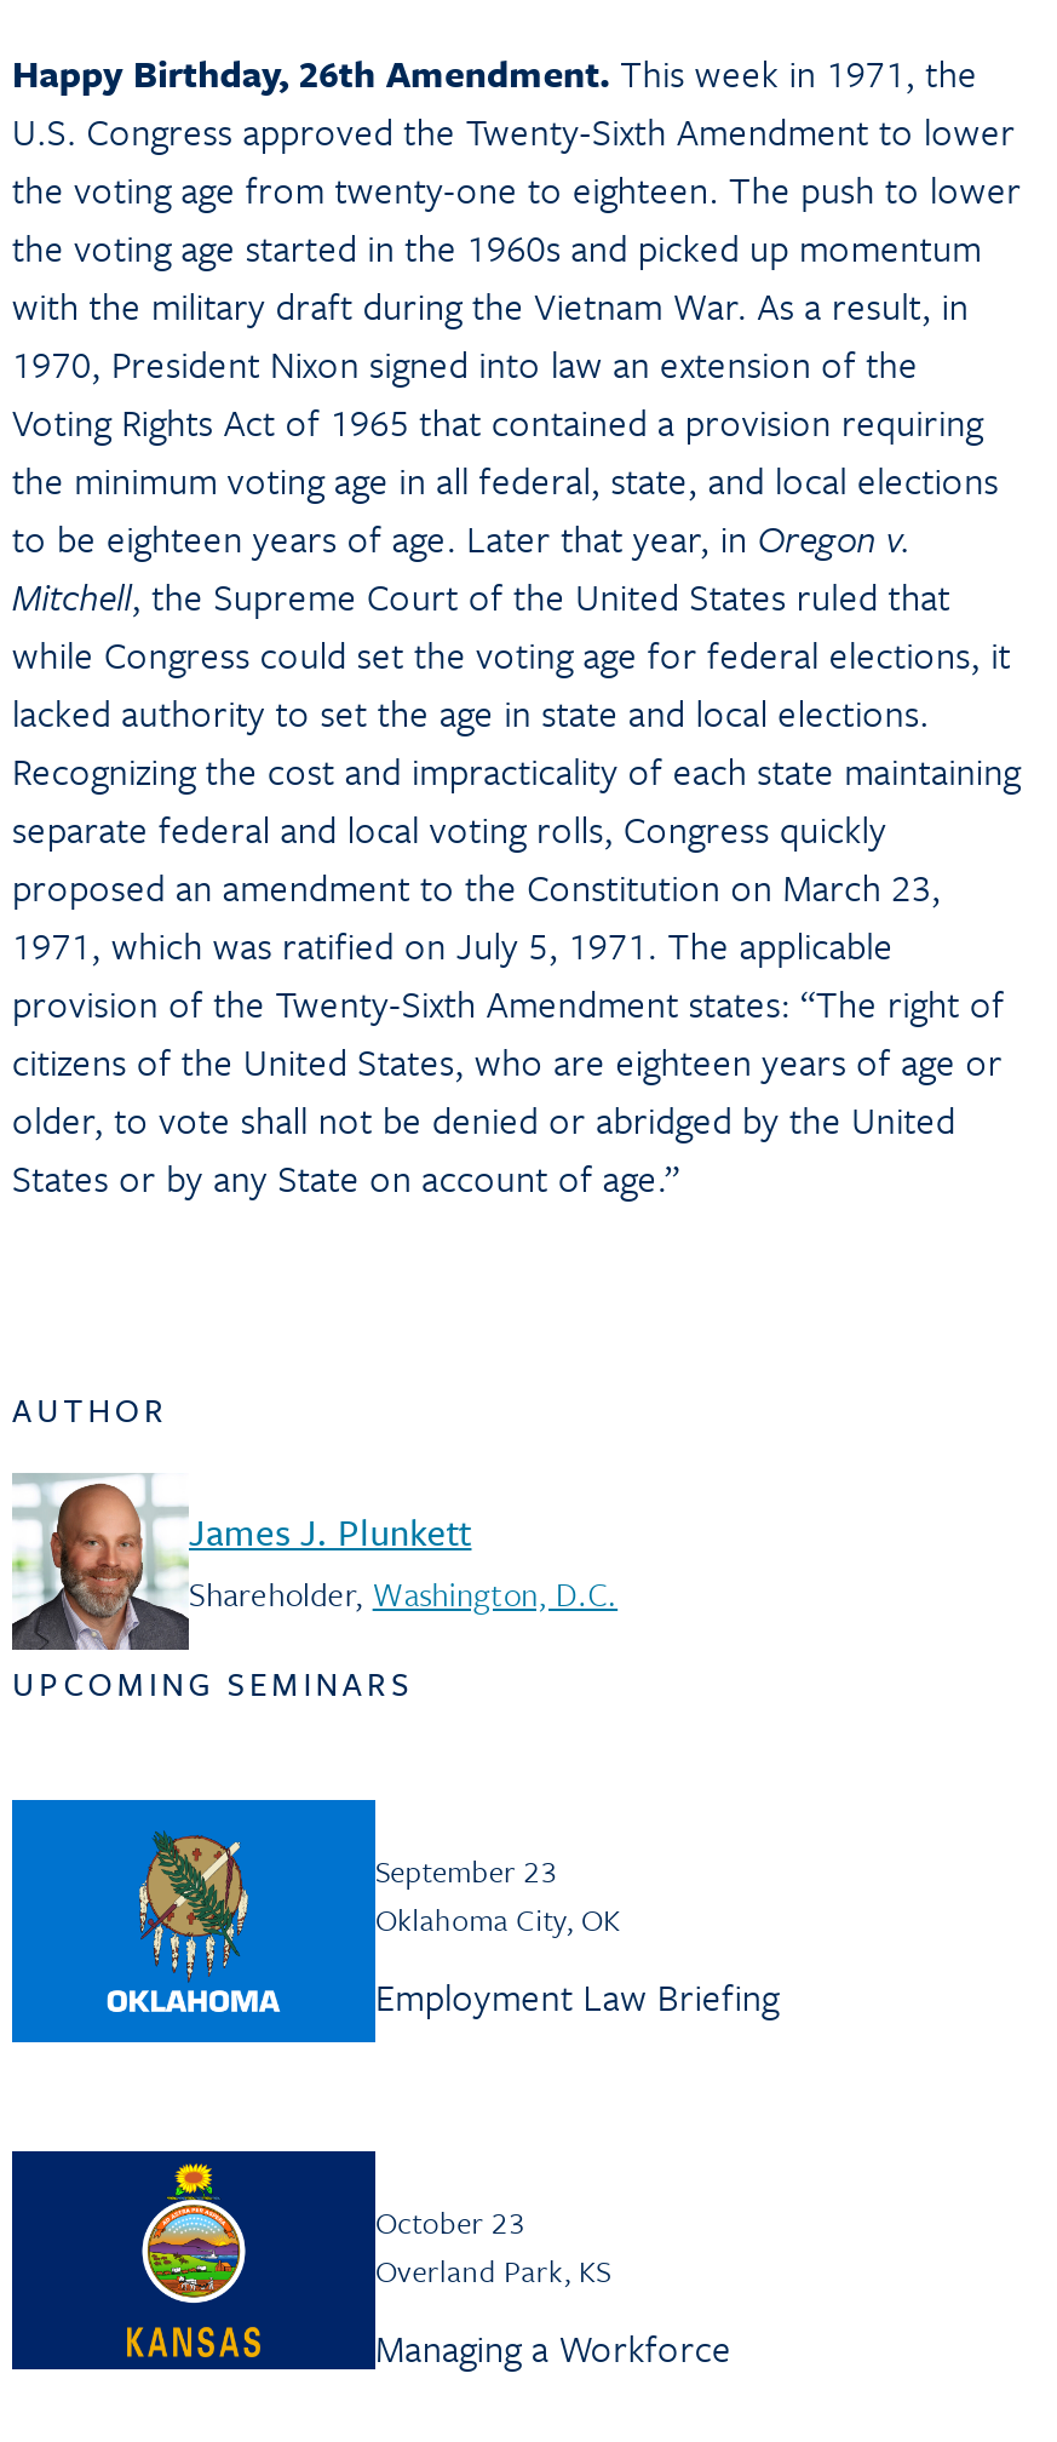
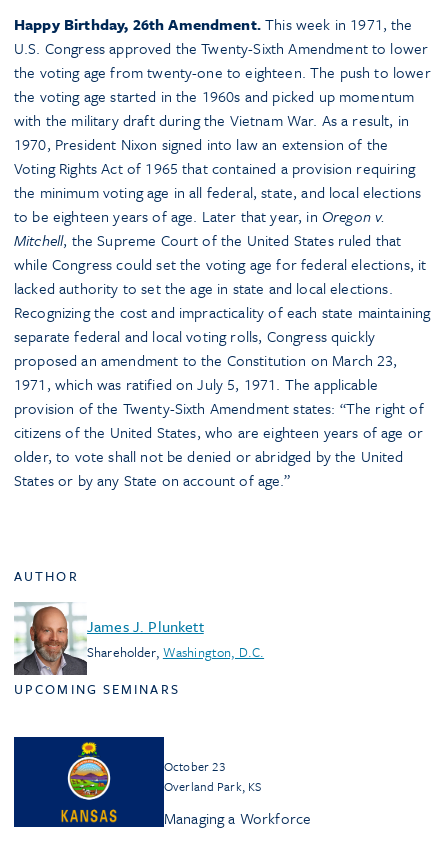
- [image]
- September 23
- Oklahoma City, OK
- Employment Law Briefing
